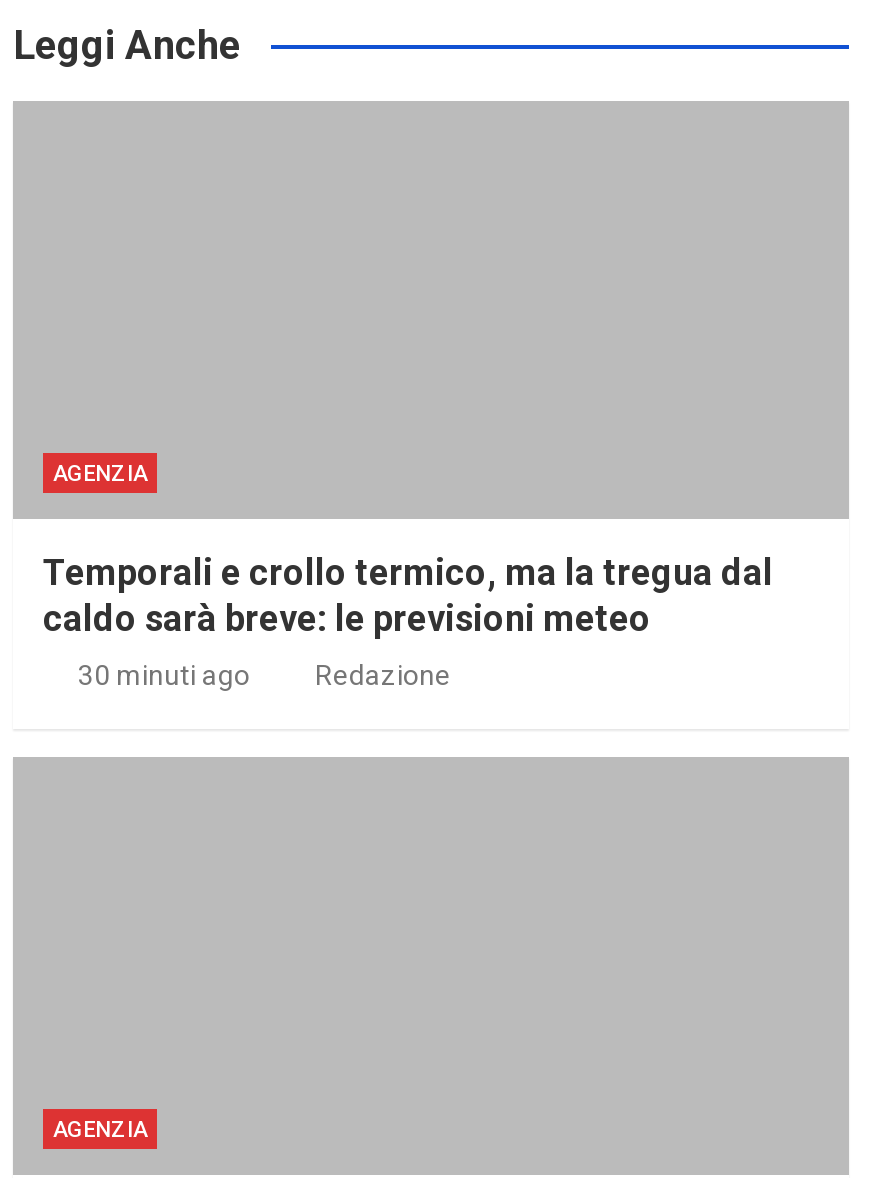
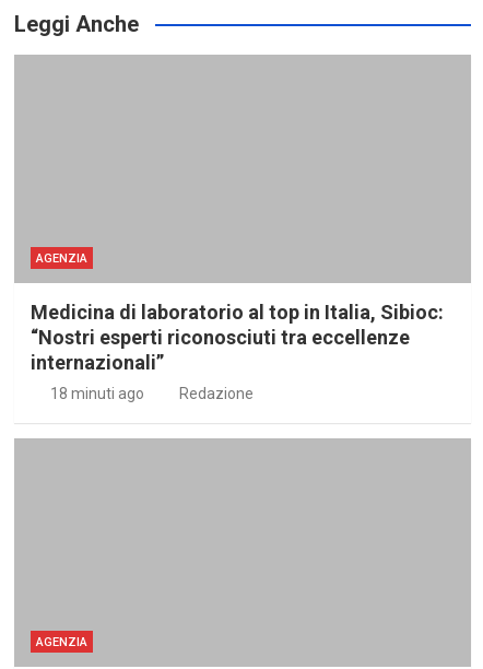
- Temporali e crollo termico, ma la tregua dal
- caldo sarà breve: le previsioni meteo
+ Medicina di laboratorio al top in Italia, Sibioc:
+ “Nostri esperti riconosciuti tra eccellenze
+ internazionali”

- 30 minuti ago
+ 18 minuti ago
